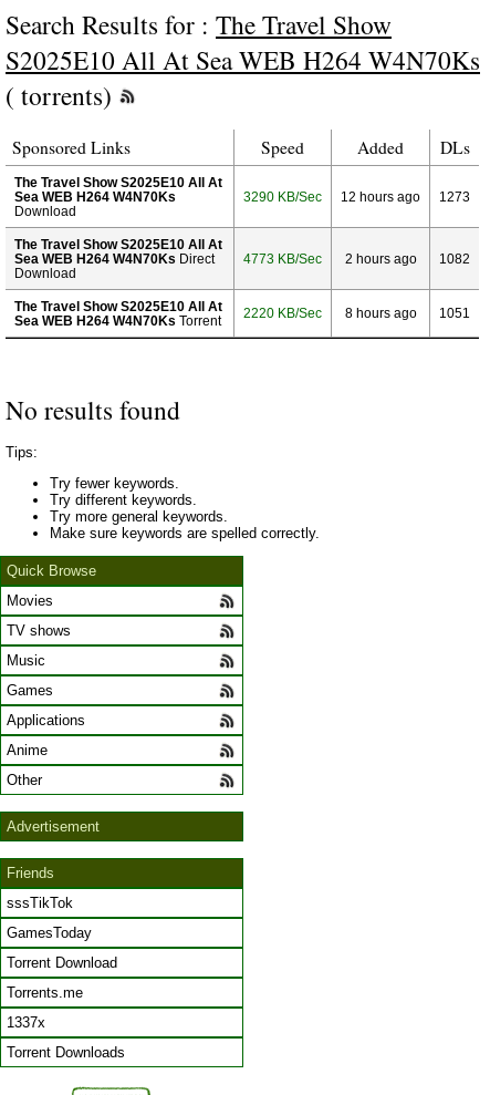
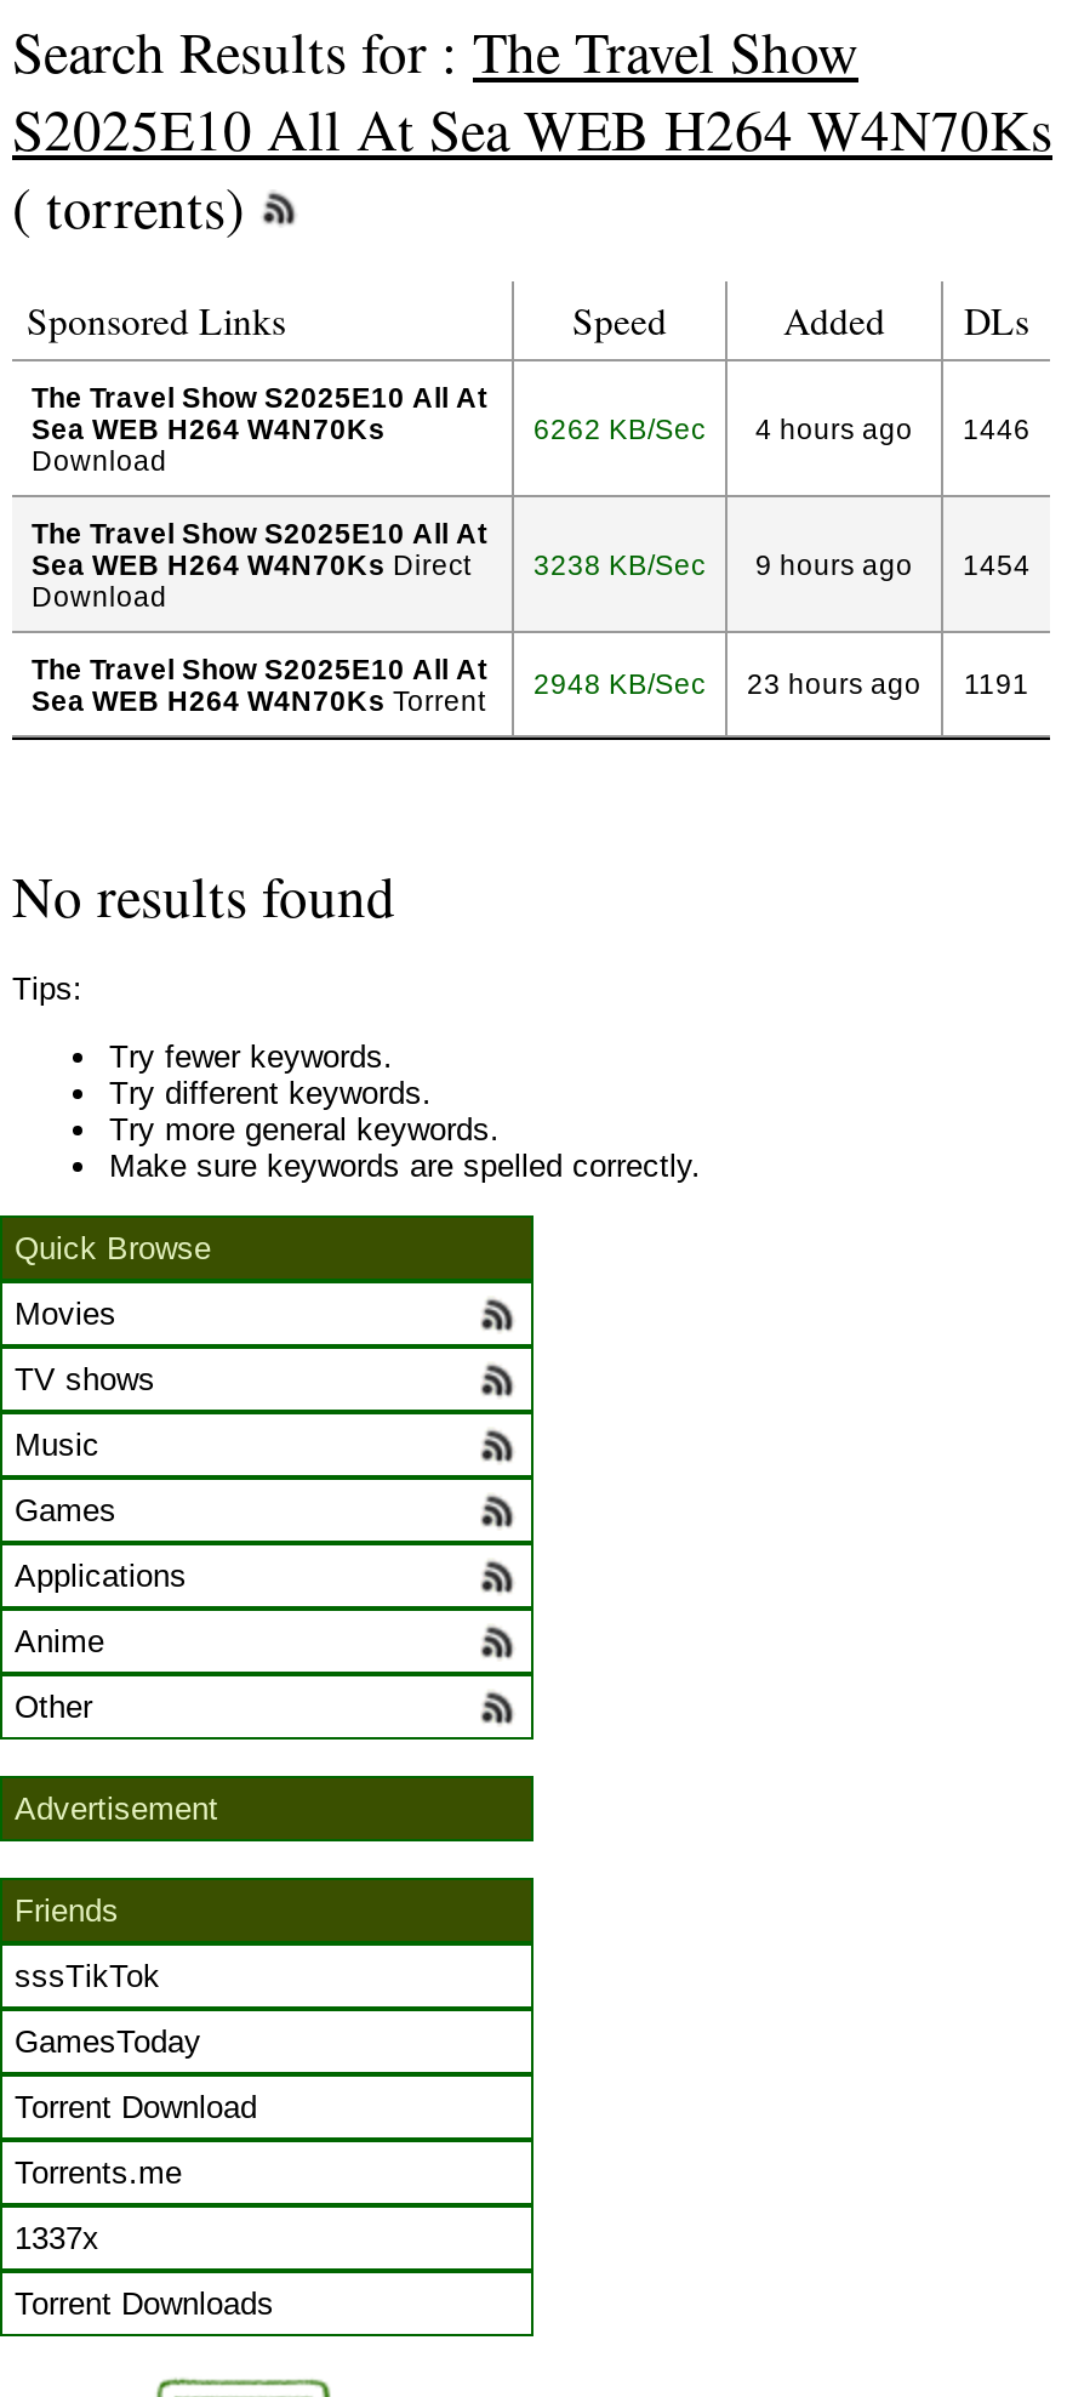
- 3290 KB/Sec
+ 6262 KB/Sec

- 12 hours ago
+ 4 hours ago

- 1273
+ 1446

- 4773 KB/Sec
+ 3238 KB/Sec

- 2 hours ago
+ 9 hours ago

- 1082
+ 1454

- 2220 KB/Sec
+ 2948 KB/Sec

- 8 hours ago
+ 23 hours ago

- 1051
+ 1191
